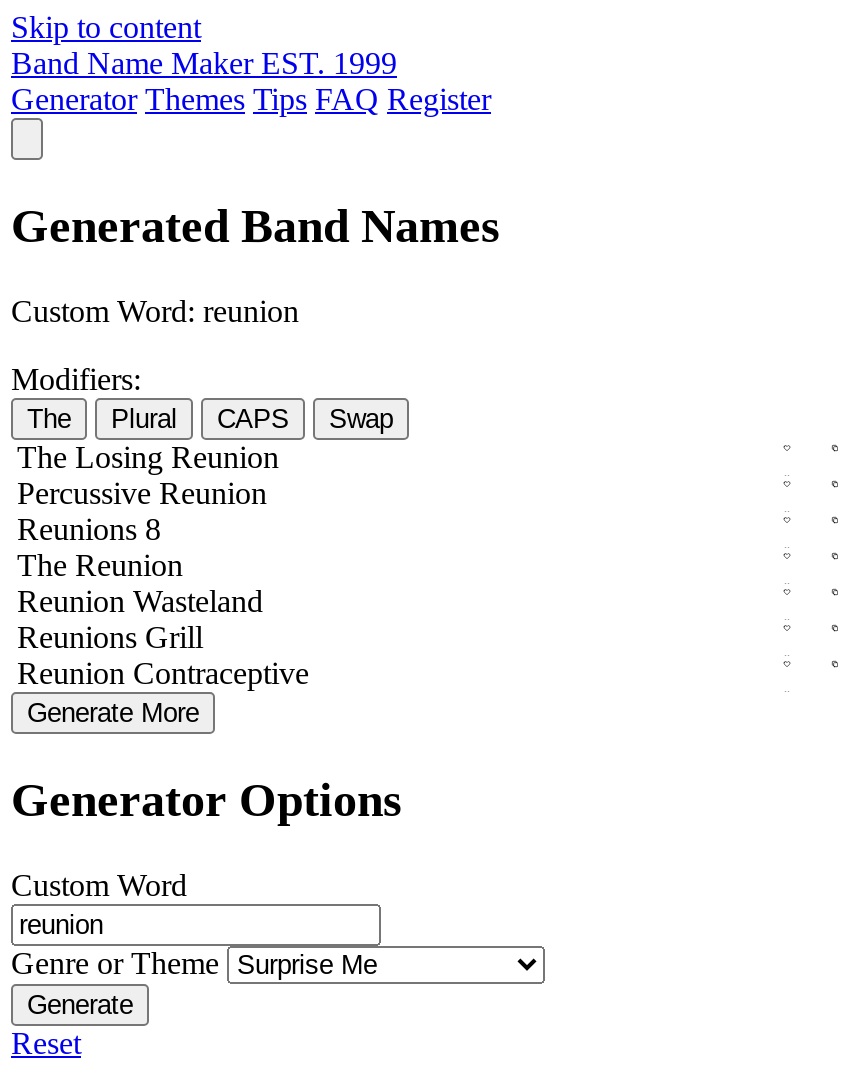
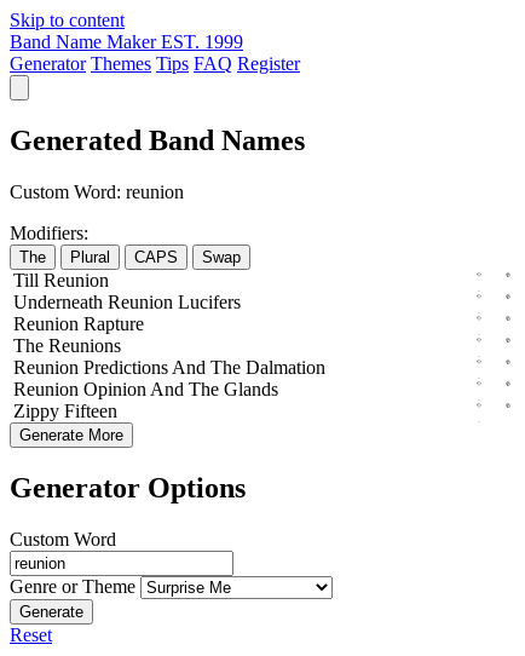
- TheLosing Reunion
- Percussive Reunion
- Reunions 8
- The Reunion
- Reunion Wasteland
- Reunions Grill
- Reunion Contraceptive
+ Till Reunion
+ Underneath Reunion Lucifers
+ Reunion Rapture
+ The Reunions
+ Reunion Predictions And The Dalmation
+ Reunion Opinion And The Glands
+ Zippy Fifteen
